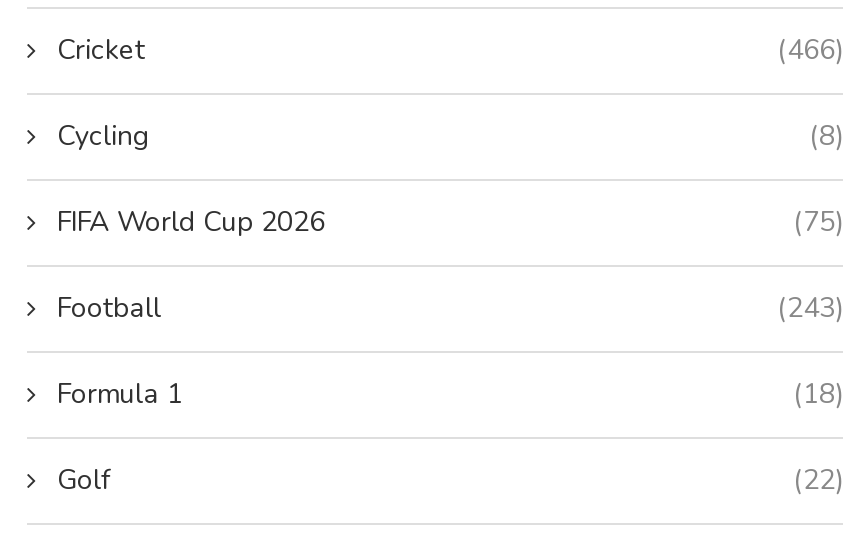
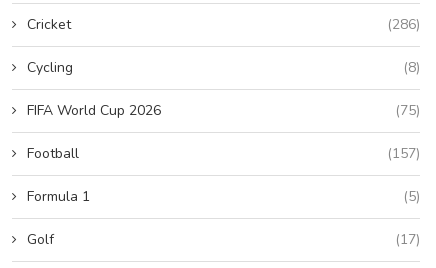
- (466)
+ (286)

- (243)
+ (157)

- (18)
+ (5)

- (22)
+ (17)
